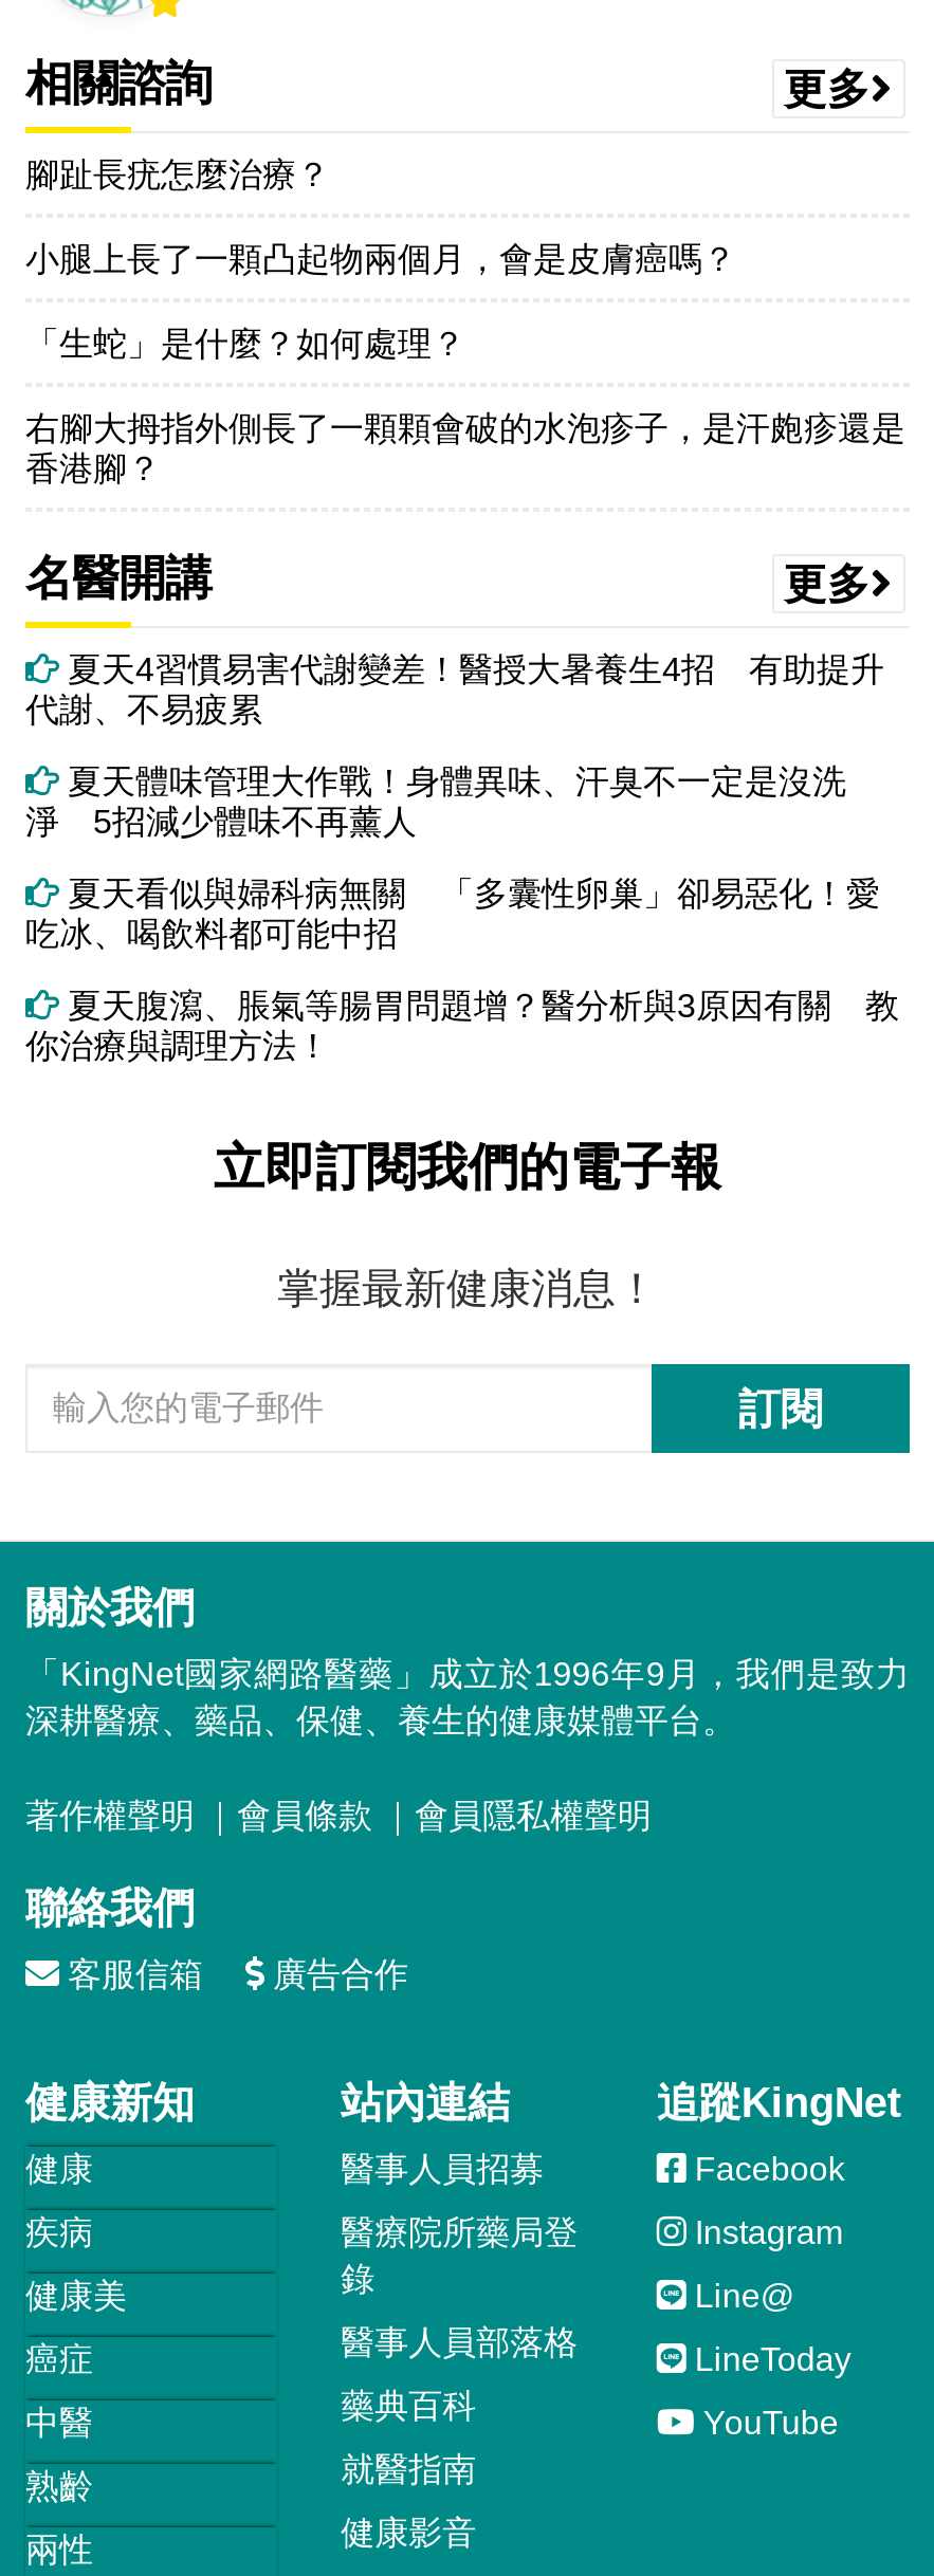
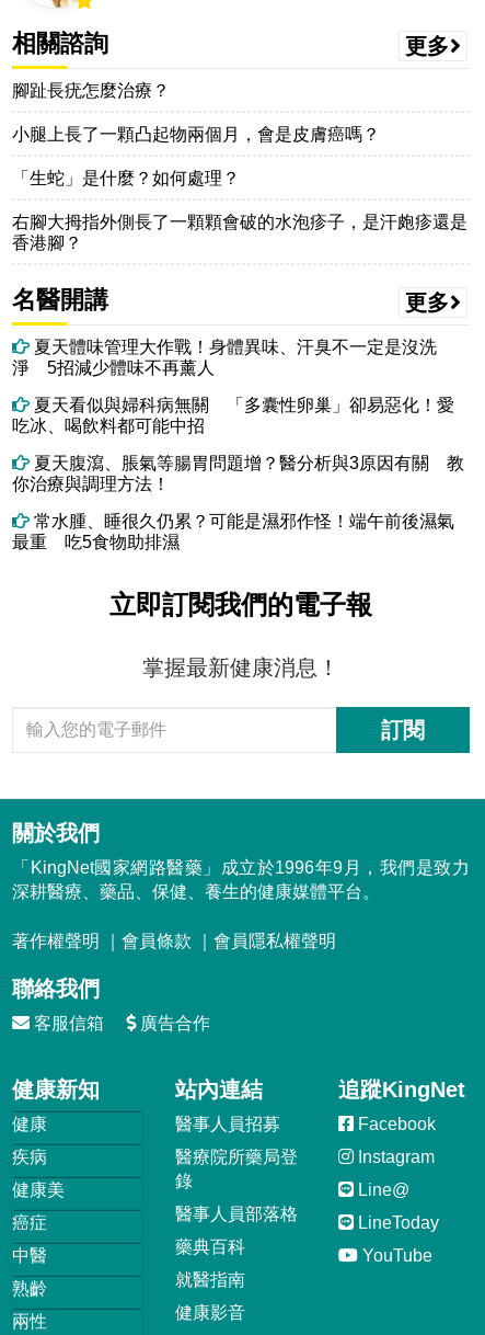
- 夏天4習慣易害代謝變差！醫授大暑養生4招 有助提升
- 代謝、不易疲累

moved up: 夏天體味管理大作戰！身體異味、汗臭不一定是沒洗 | 淨 5招減少體味不再薰人 | 夏天看似與婦科病無關 「多囊性卵巢」卻易惡化！愛 | 吃冰、喝飲料都可能中招 | 夏天腹瀉、脹氣等腸胃問題增？醫分析與3原因有關 教 | 你治療與調理方法！

+ 常水腫、睡很久仍累？可能是濕邪作怪！端午前後濕氣
+ 最重 吃5食物助排濕
